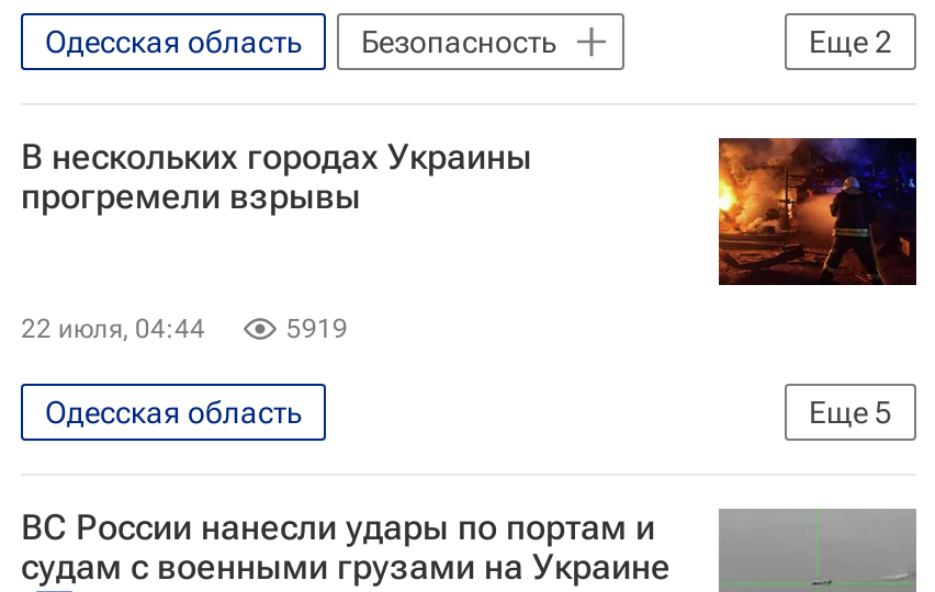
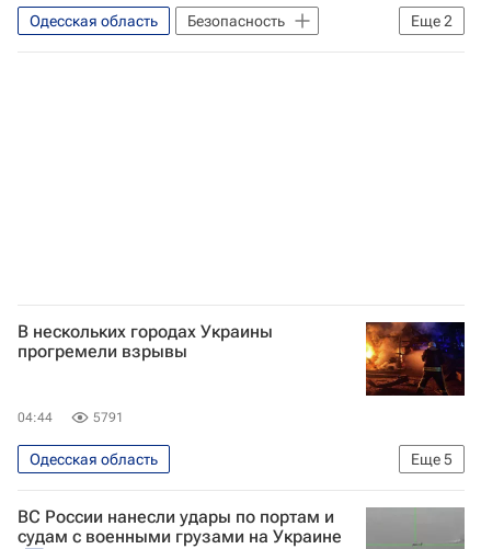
- 22 июля, 04:44
- 5919
+ 04:44
+ 5791
